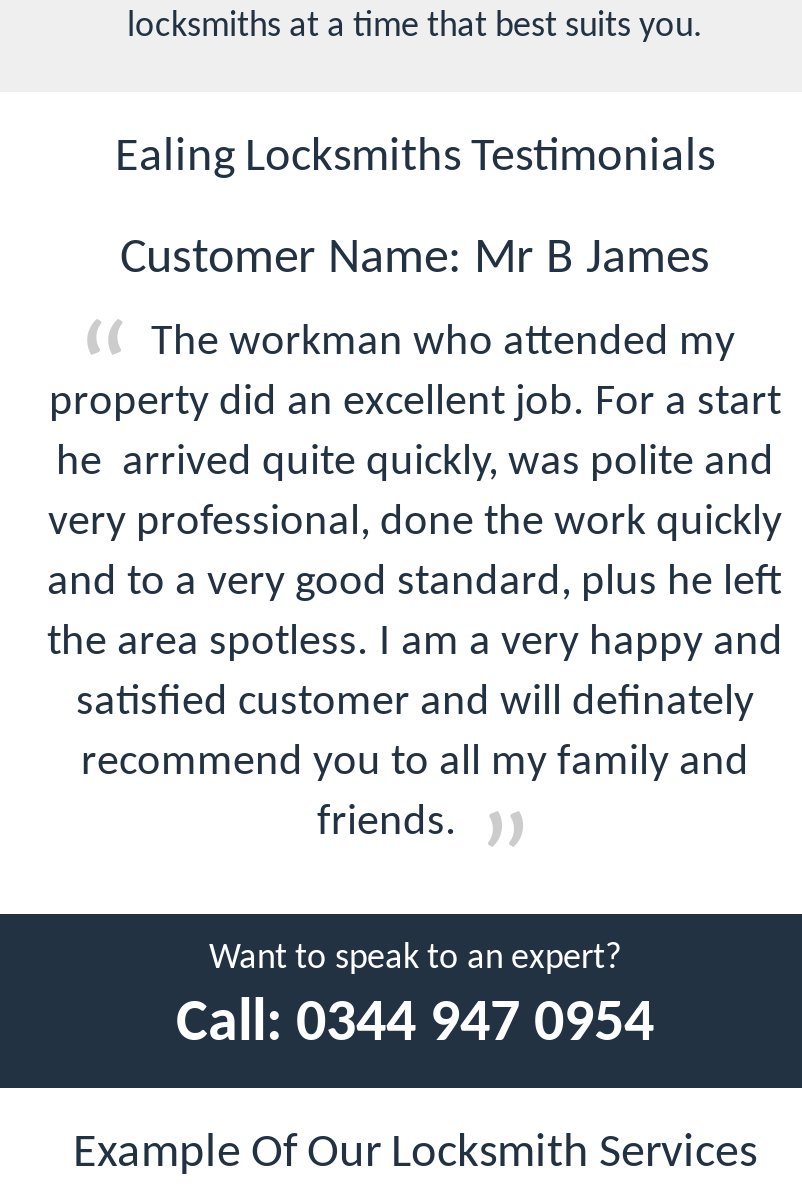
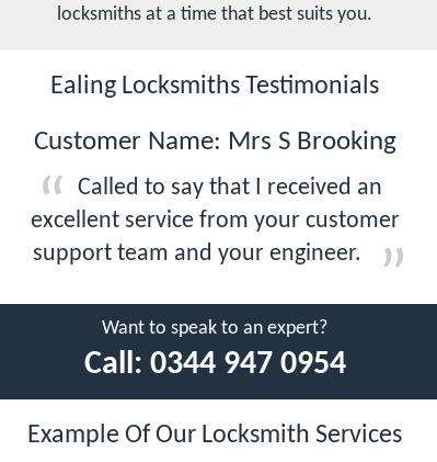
- Customer Name: Mr B James
+ Customer Name: Mrs S Brooking

- The workman who attended my
- property did an excellent job. For a start
- he arrived quite quickly, was polite and
- very professional, done the work quickly
- and to a very good standard, plus he left
- the area spotless. I am a very happy and
- satisfied customer and will definately
- recommend you to all my family and
- friends.
+ Called to say that I received an
+ excellent service from your customer
+ support team and your engineer.
